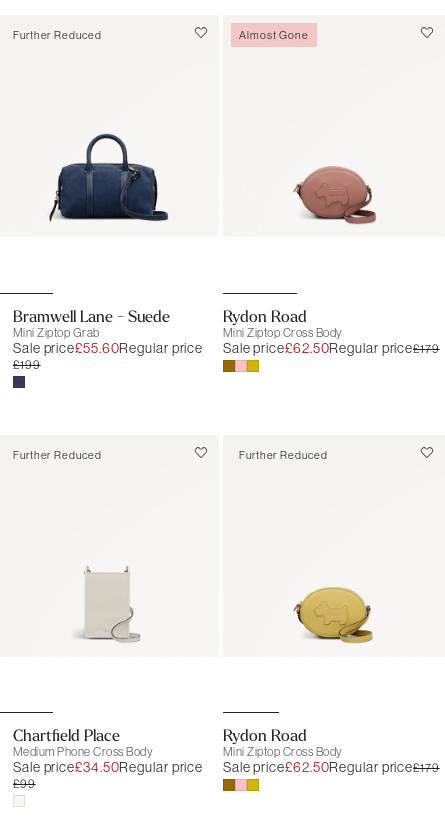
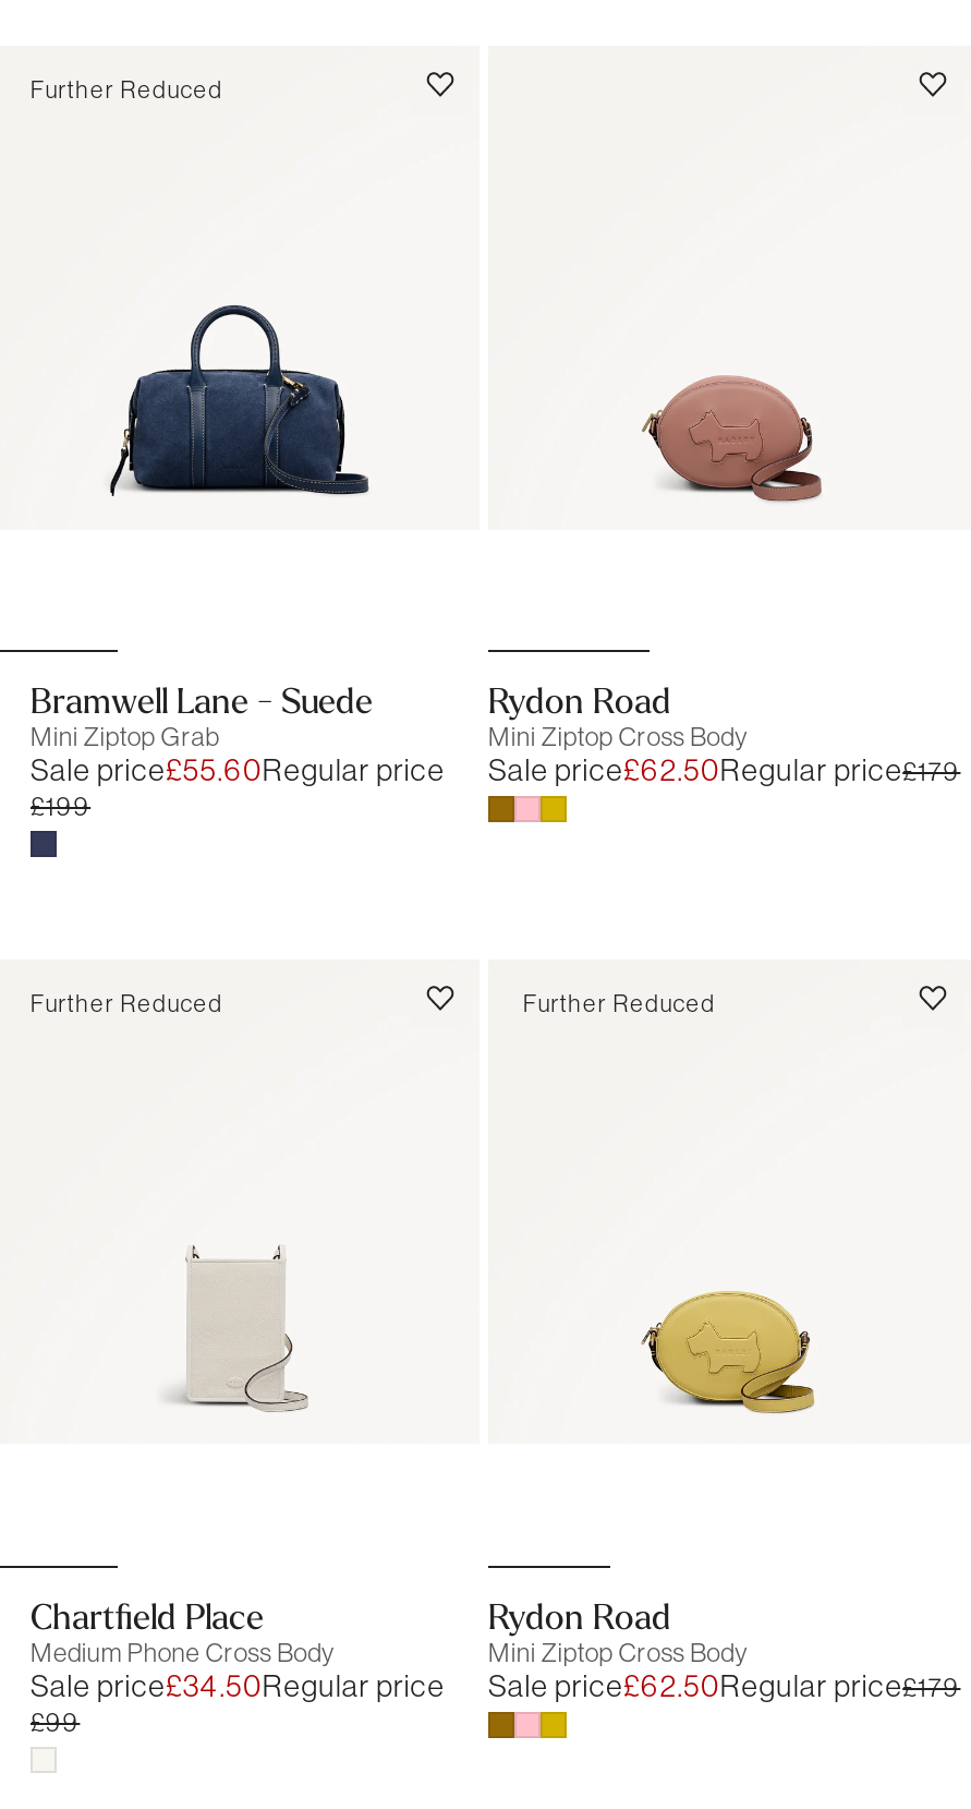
- Almost Gone
